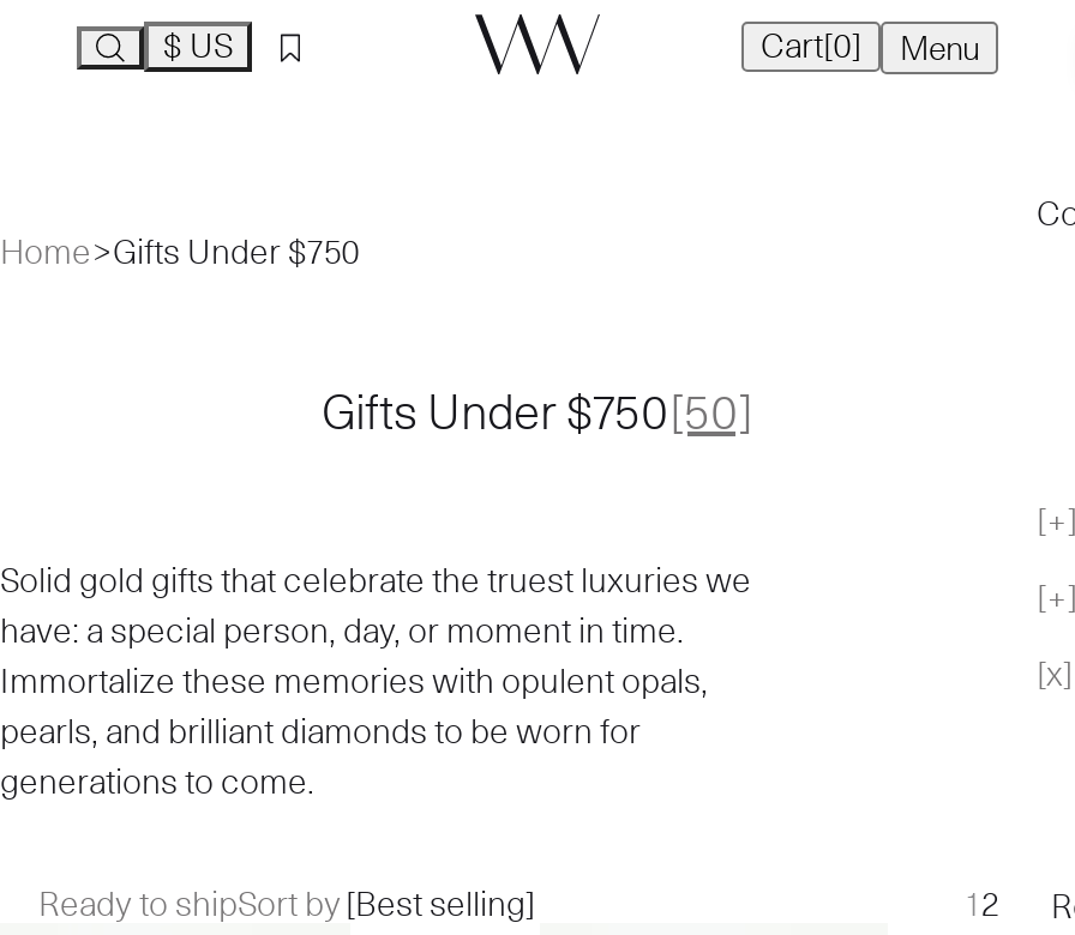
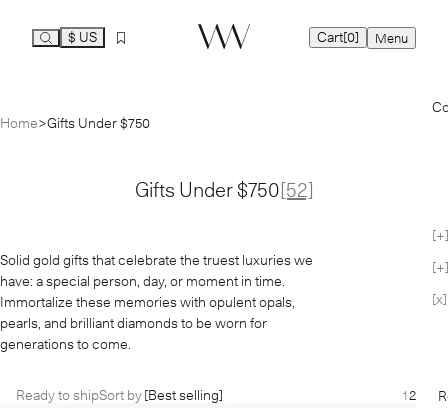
- Gifts Under $750[50]
+ Gifts Under $750[52]
